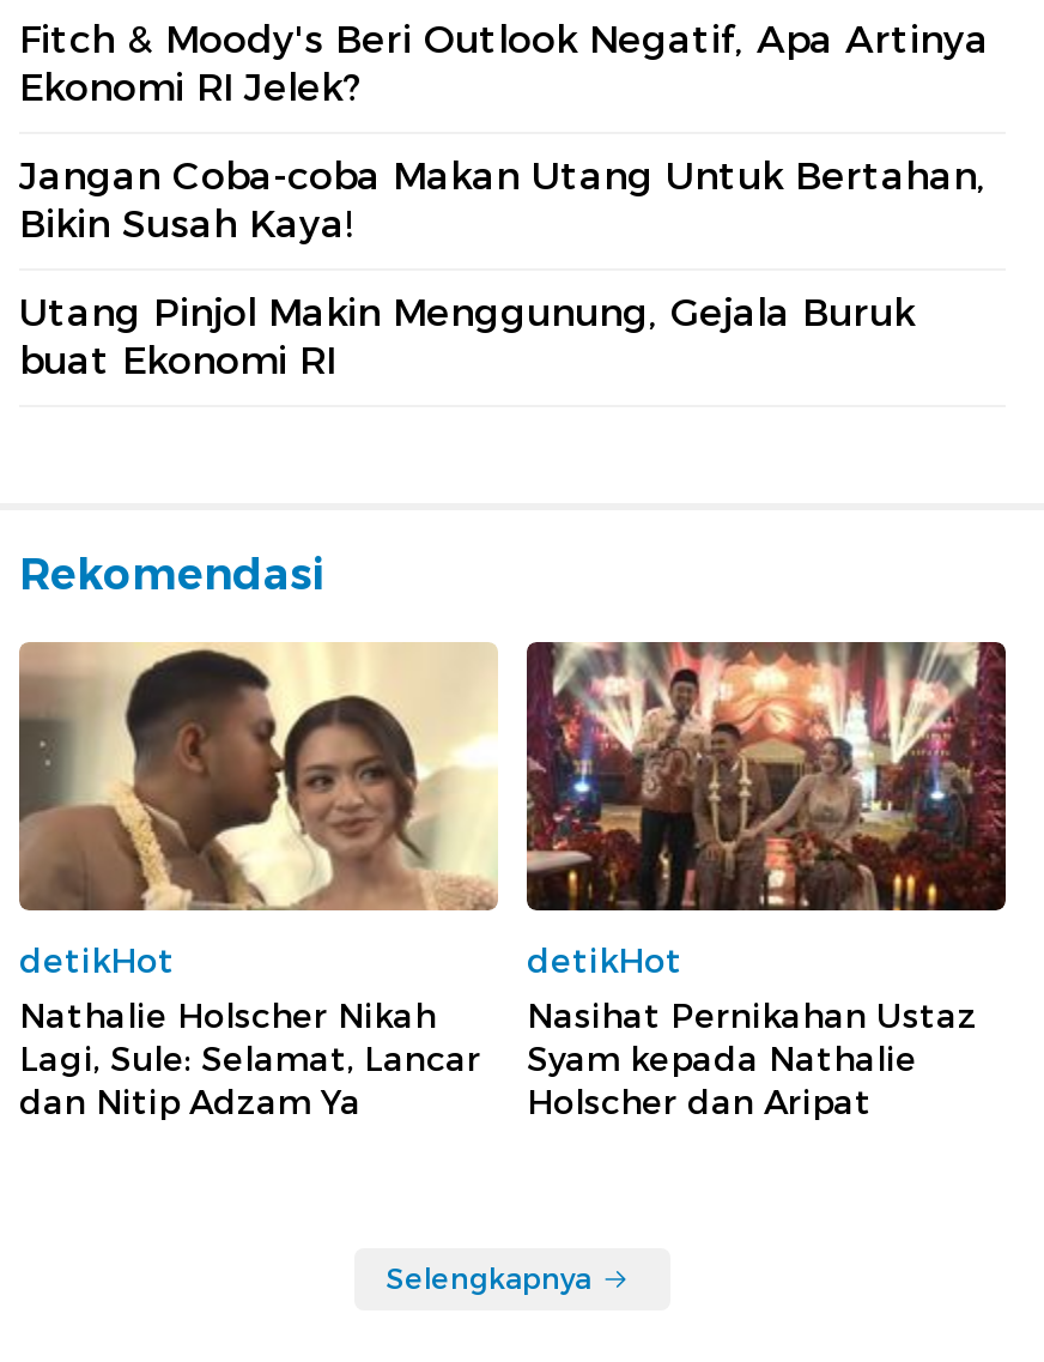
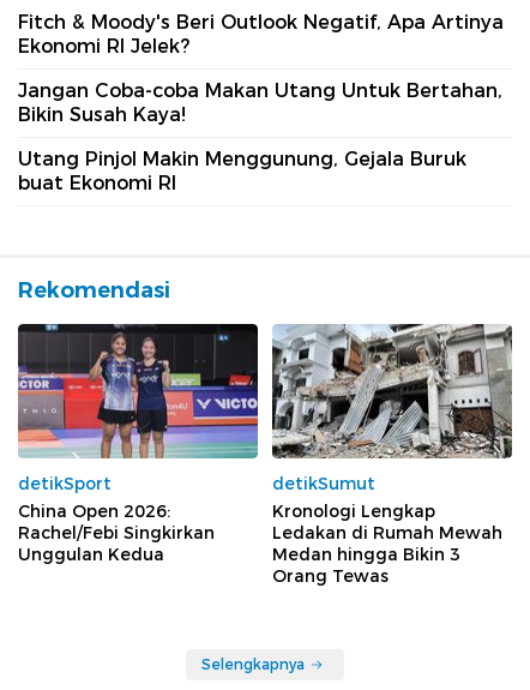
- [image]
- detikHot
- Nathalie Holscher Nikah
- Lagi, Sule: Selamat, Lancar
- dan Nitip Adzam Ya
+ [image]
+ detikSport
+ China Open 2026:
+ Rachel/Febi Singkirkan
+ Unggulan Kedua

- [image]
- detikHot
- Nasihat Pernikahan Ustaz
- Syam kepada Nathalie
- Holscher dan Aripat
+ [image]
+ detikSumut
+ Kronologi Lengkap
+ Ledakan di Rumah Mewah
+ Medan hingga Bikin 3
+ Orang Tewas
